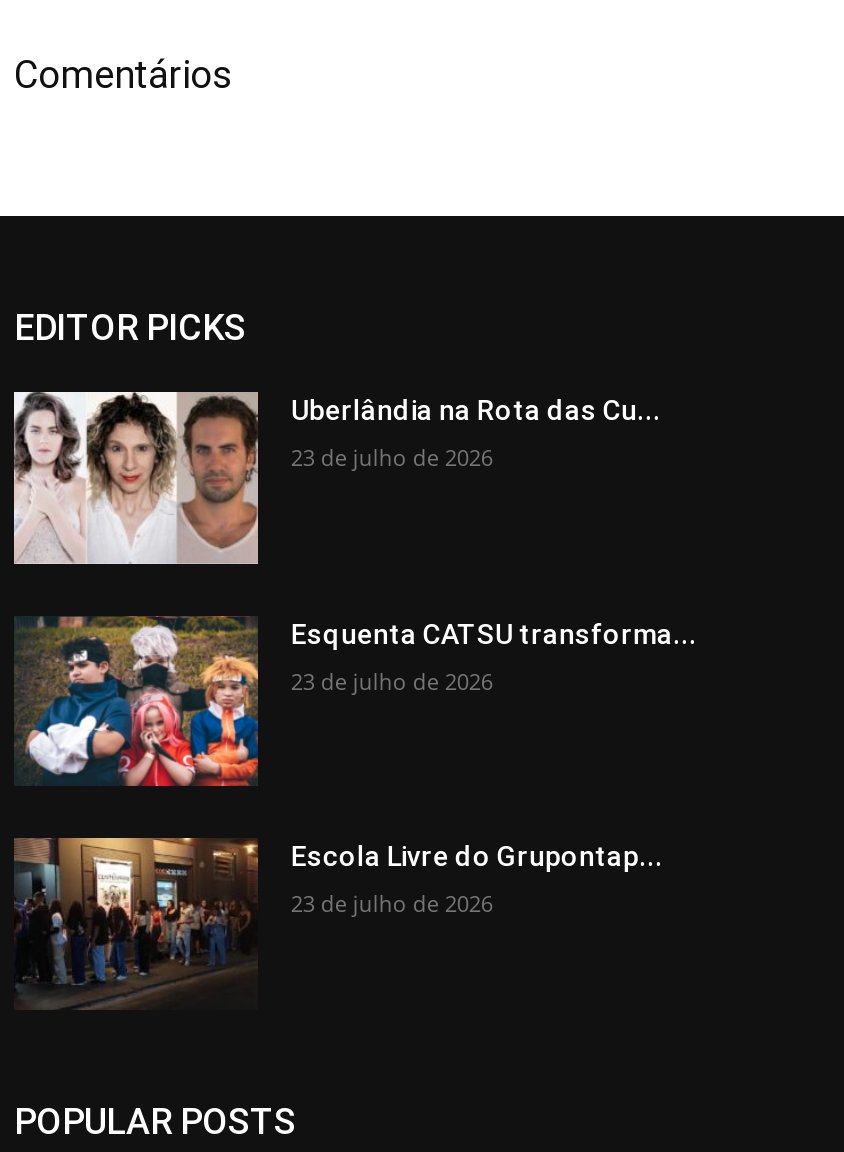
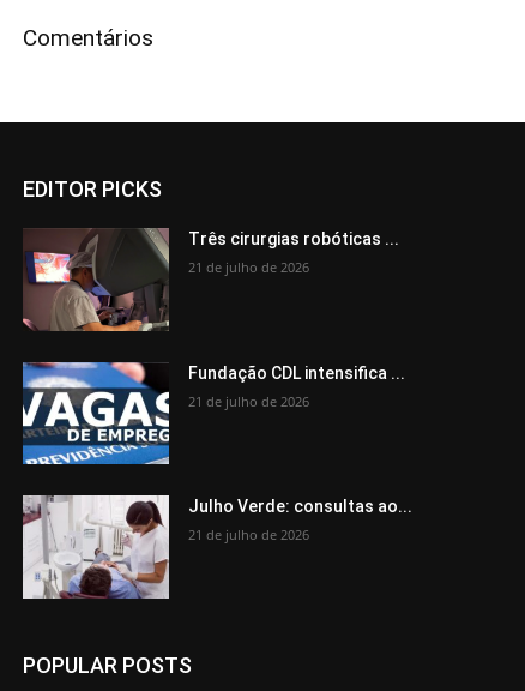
- [image]
- Uberlândia na Rota das Cu...
+ [image]
+ Três cirurgias robóticas ...

- 23 de julho de 2026
+ 21 de julho de 2026

- [image]
- Esquenta CATSU transforma...
+ [image]
+ Fundação CDL intensifica ...

- 23 de julho de 2026
+ 21 de julho de 2026

- [image]
- Escola Livre do Grupontap...
+ [image]
+ Julho Verde: consultas ao...

- 23 de julho de 2026
+ 21 de julho de 2026
